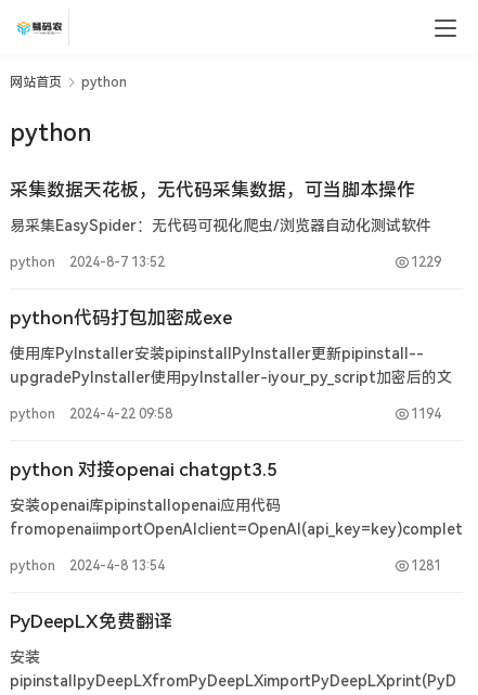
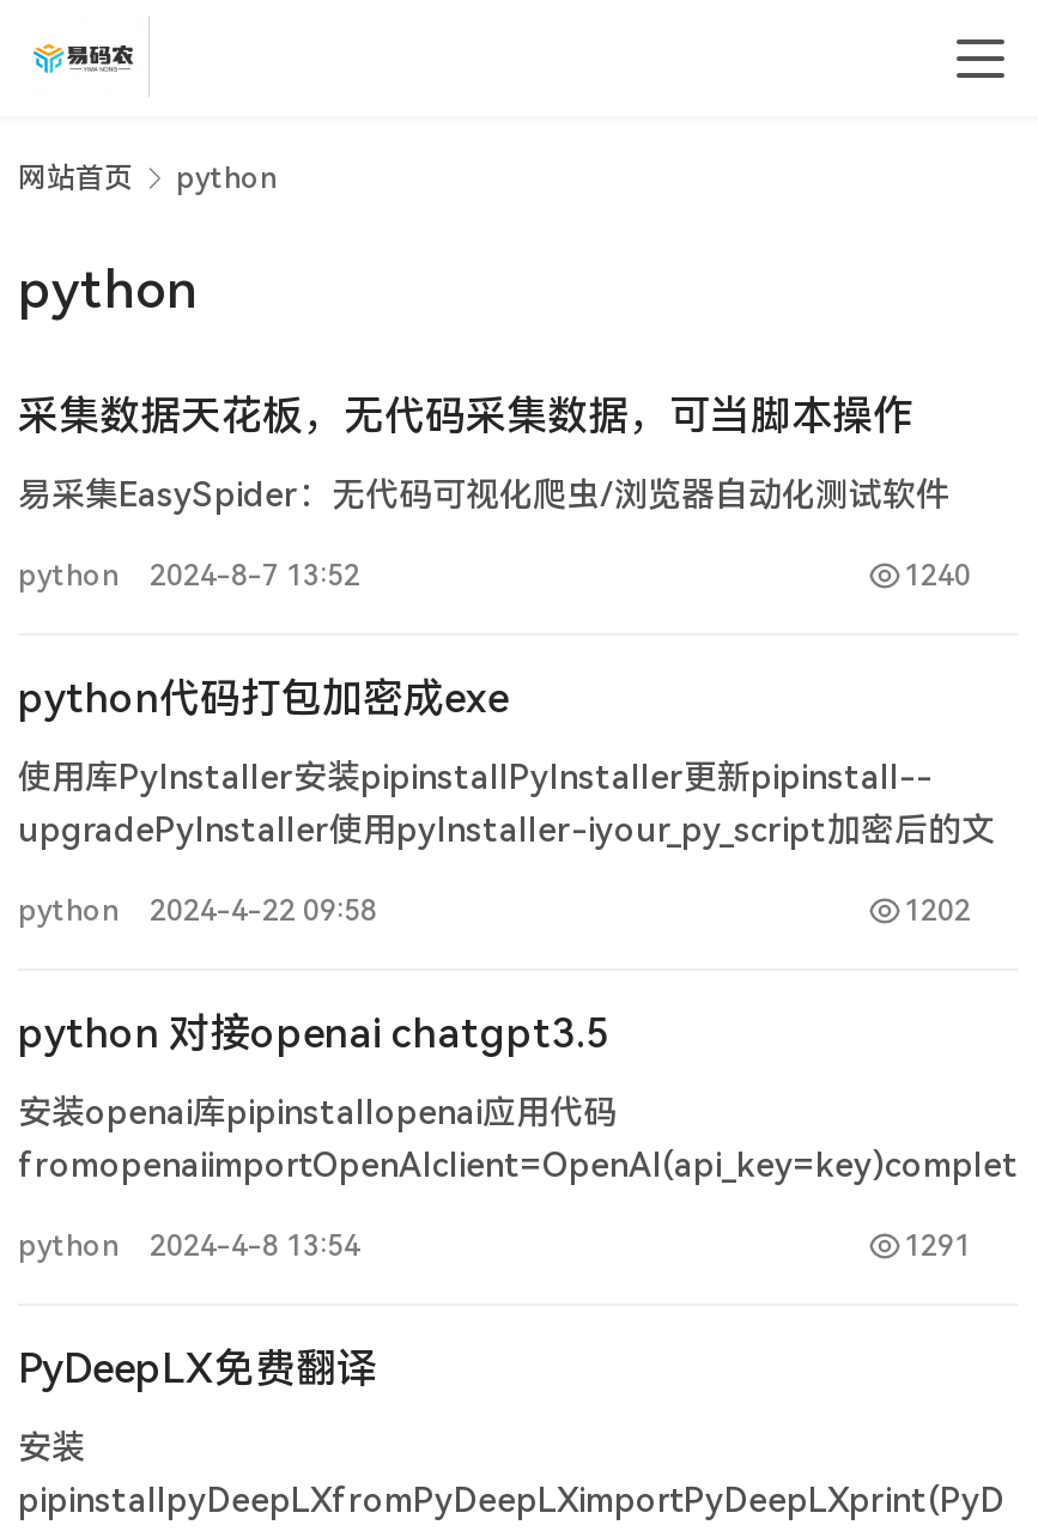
- 1229
+ 1240

- 1194
+ 1202

- 1281
+ 1291
